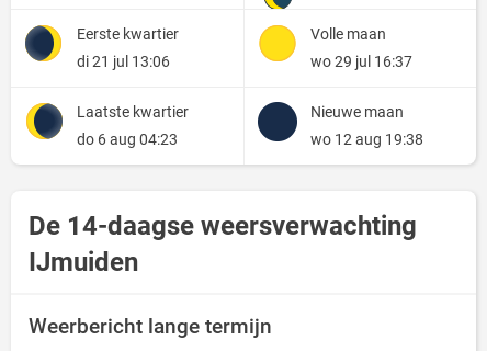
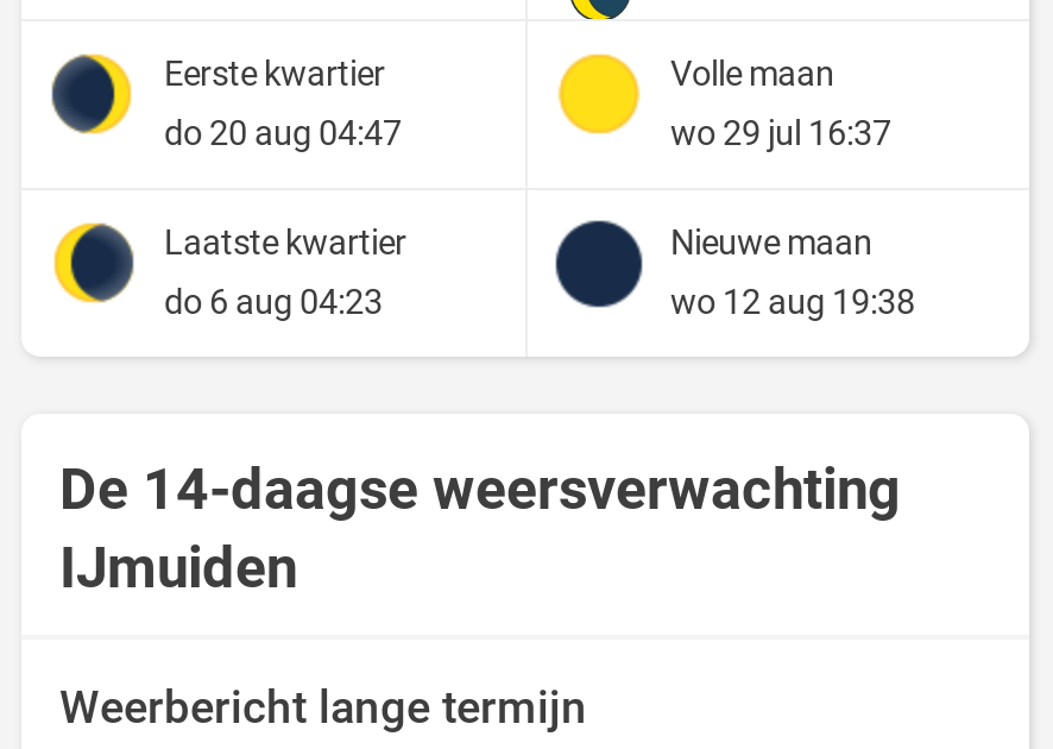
- di 21 jul 13:06
+ do 20 aug 04:47
